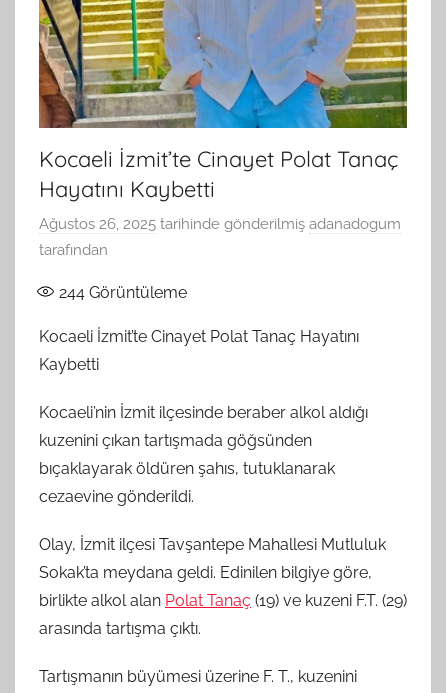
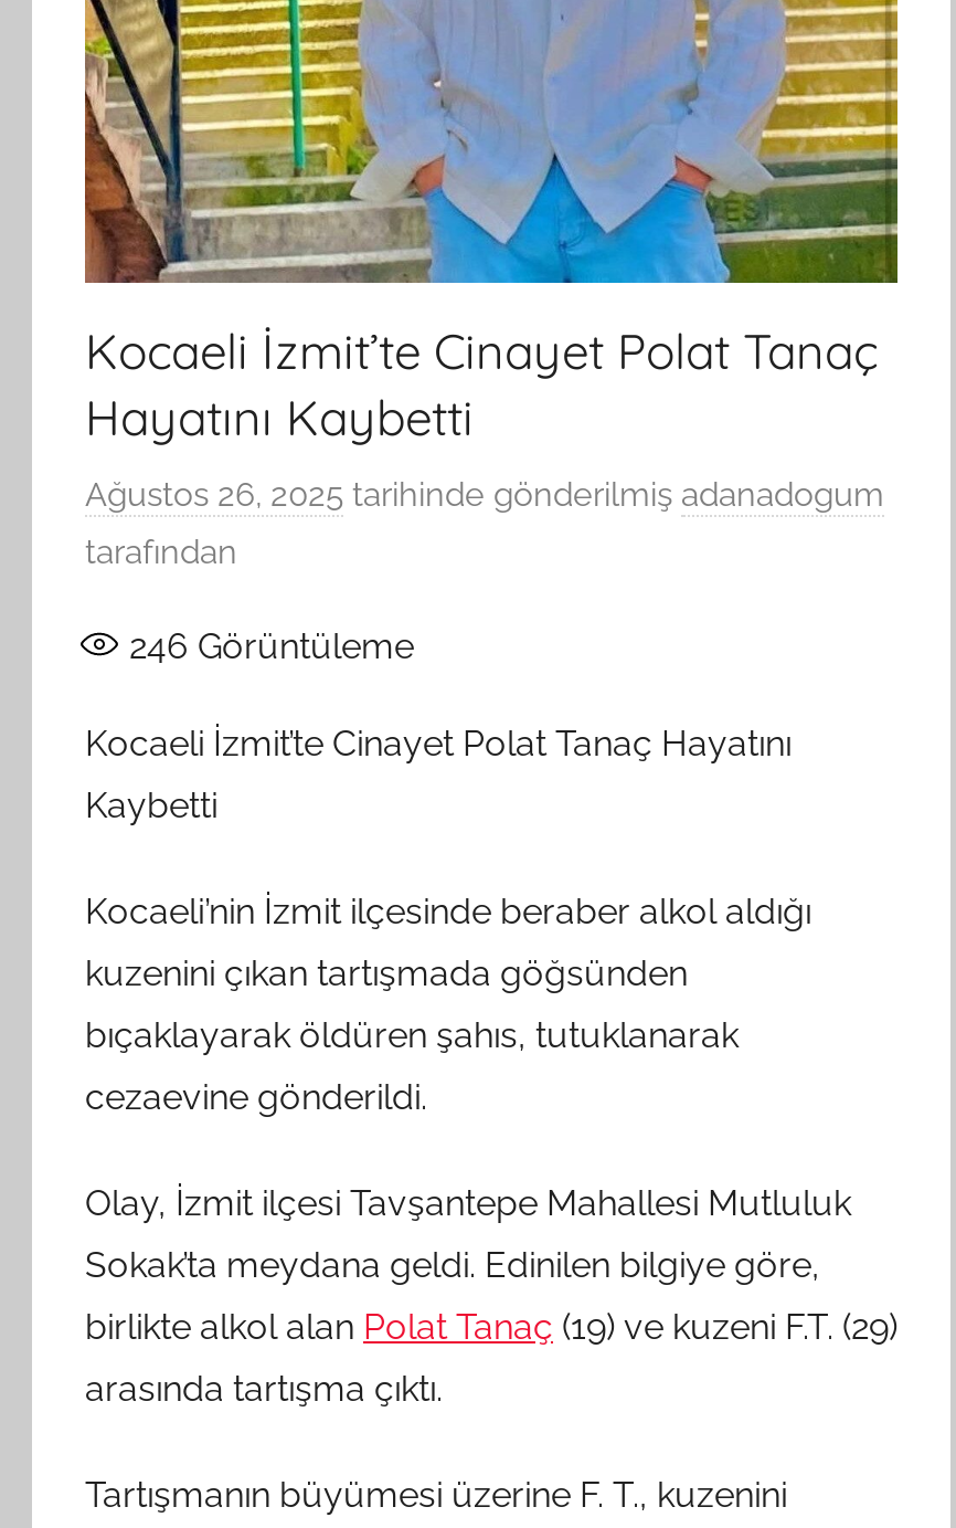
- 244 Görüntüleme
+ 246 Görüntüleme
